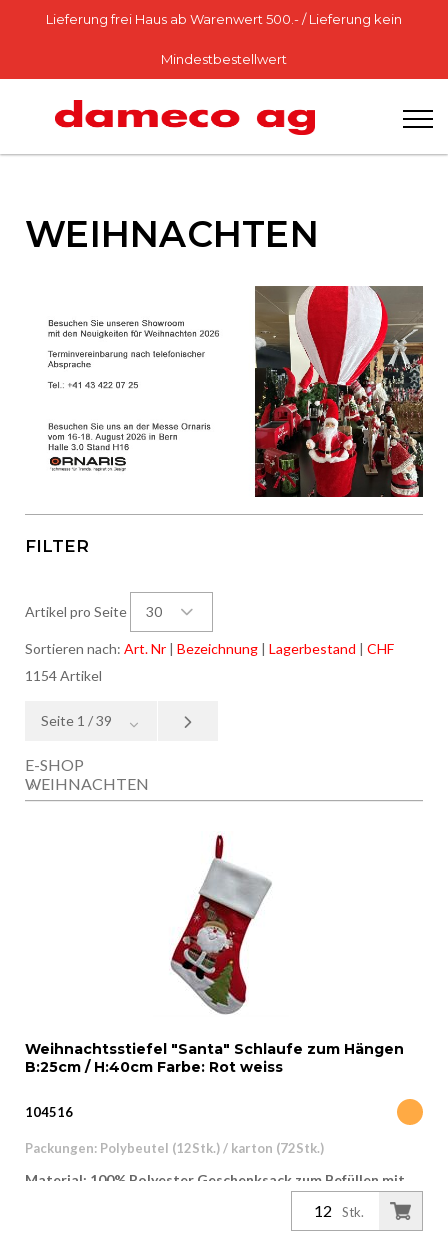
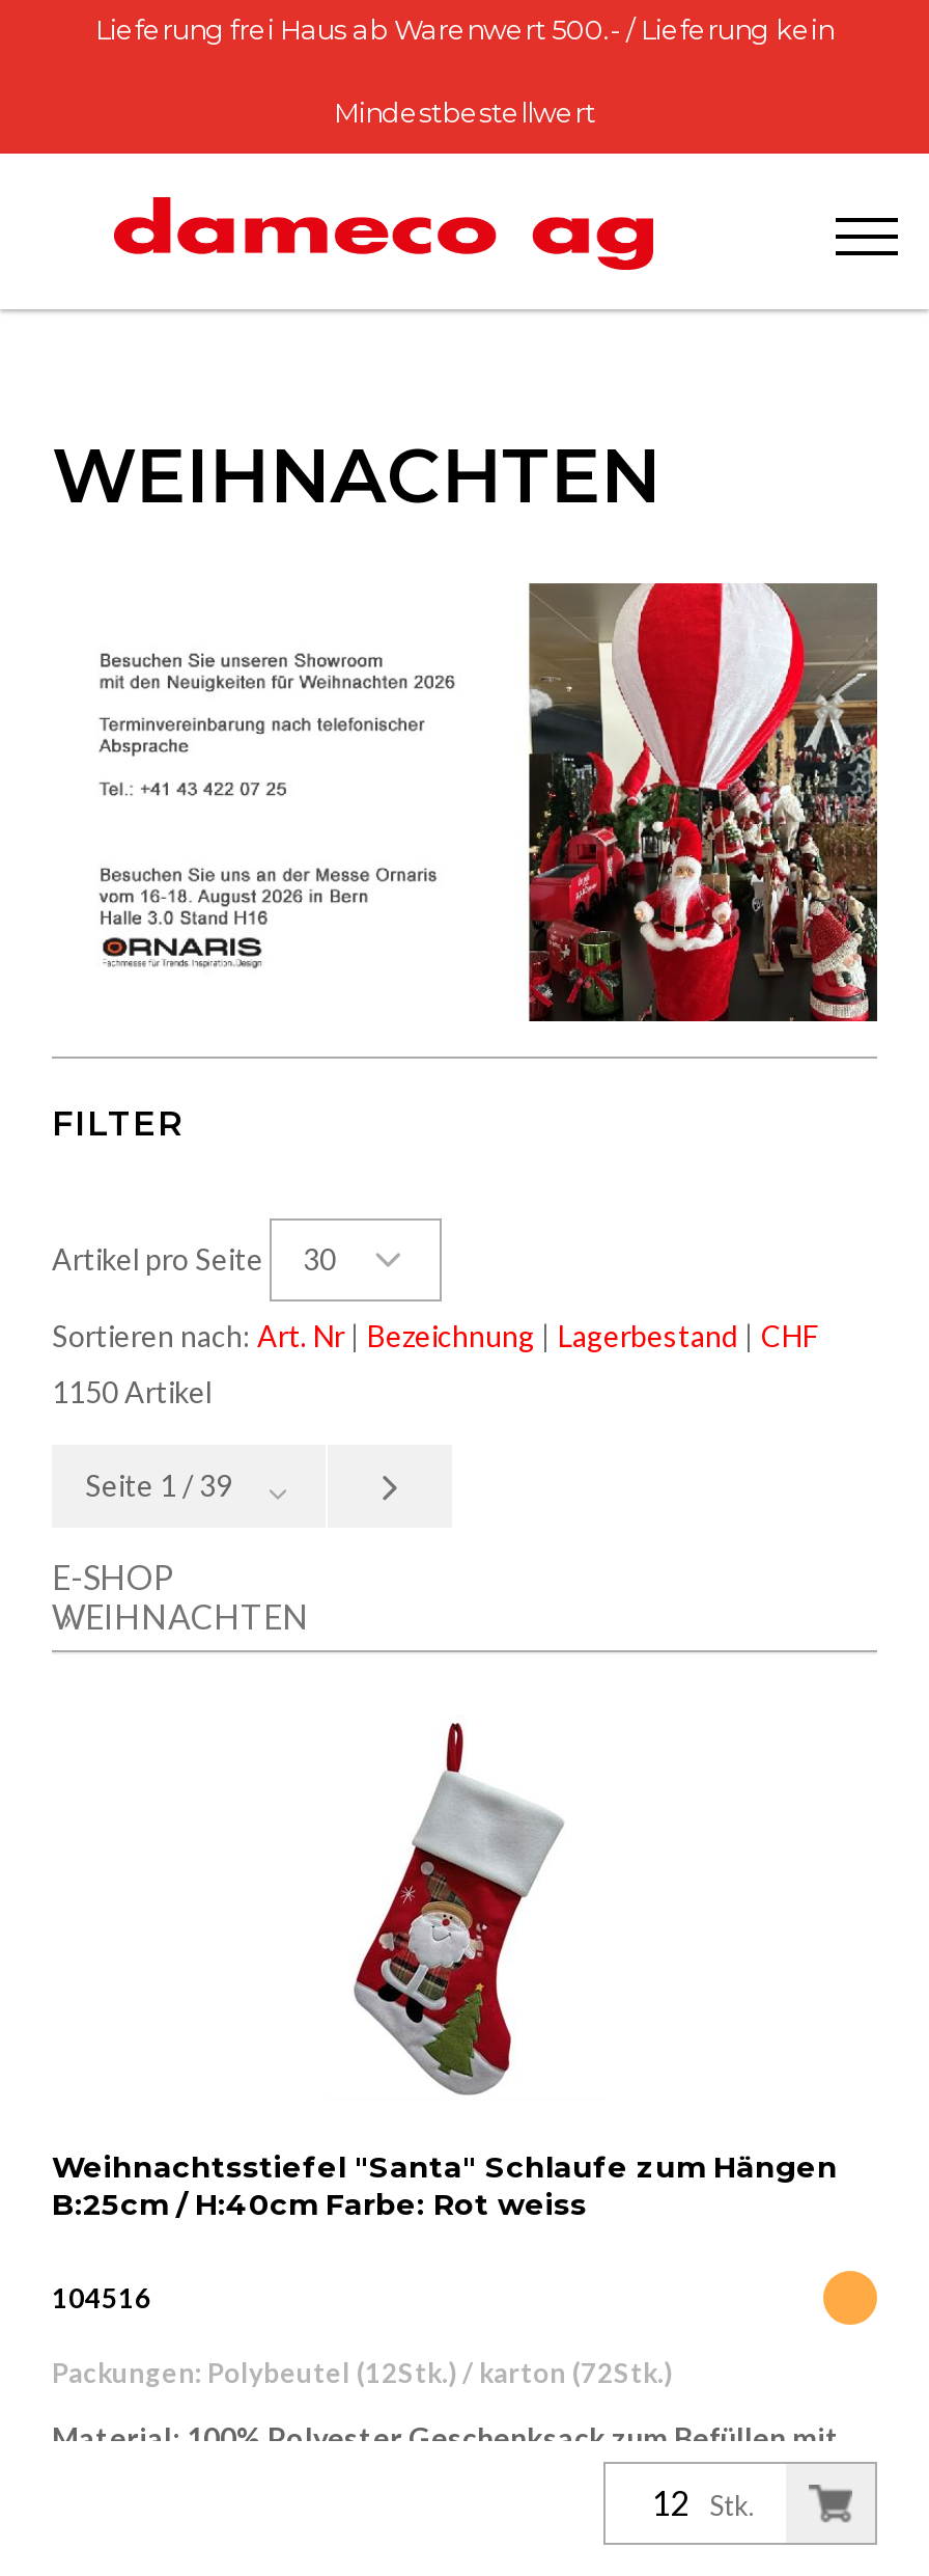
- 1154 Artikel
+ 1150 Artikel
